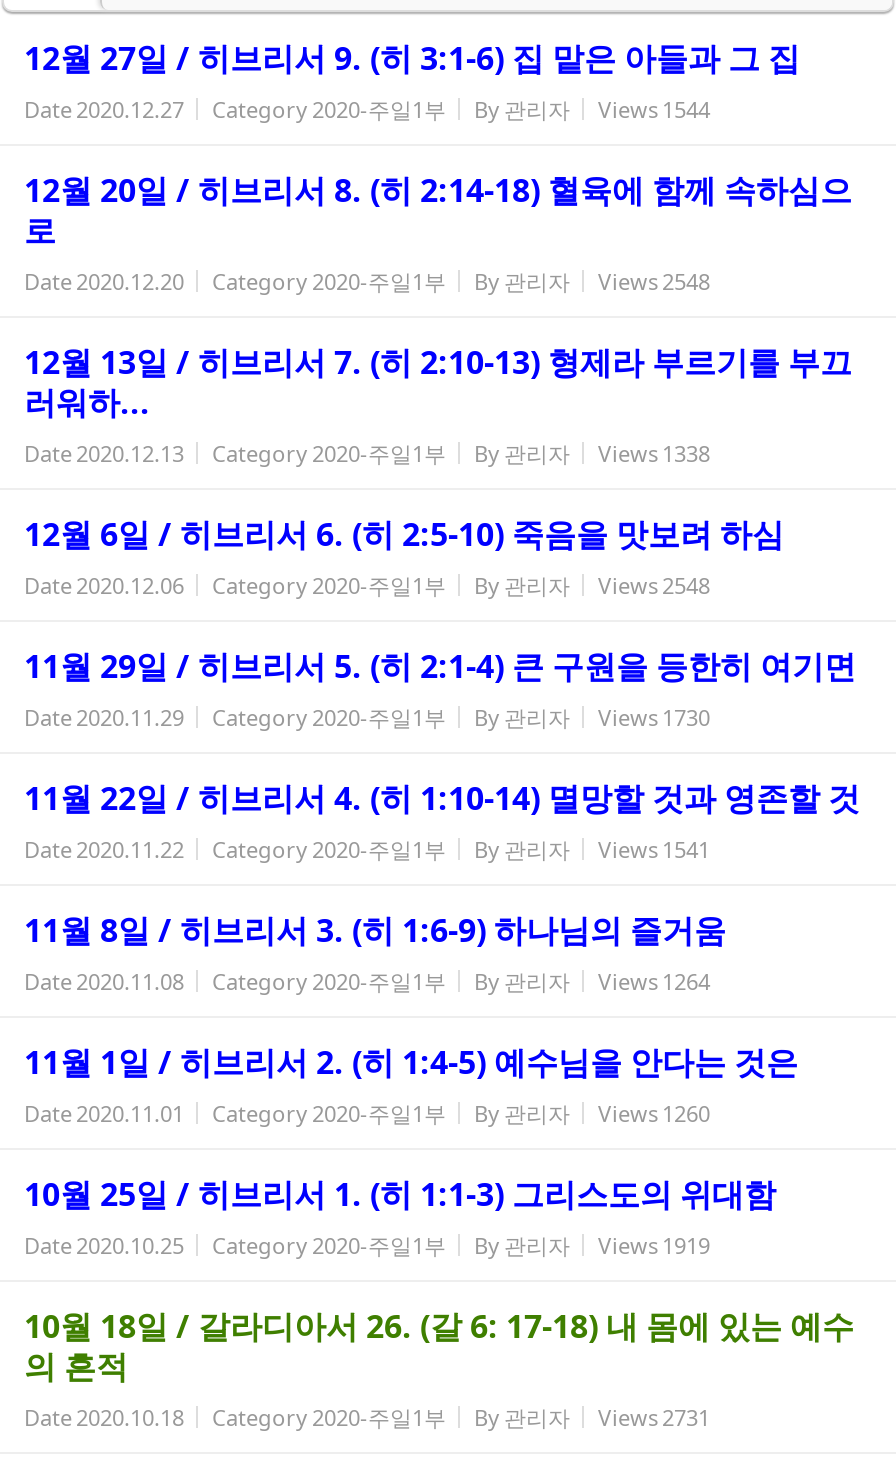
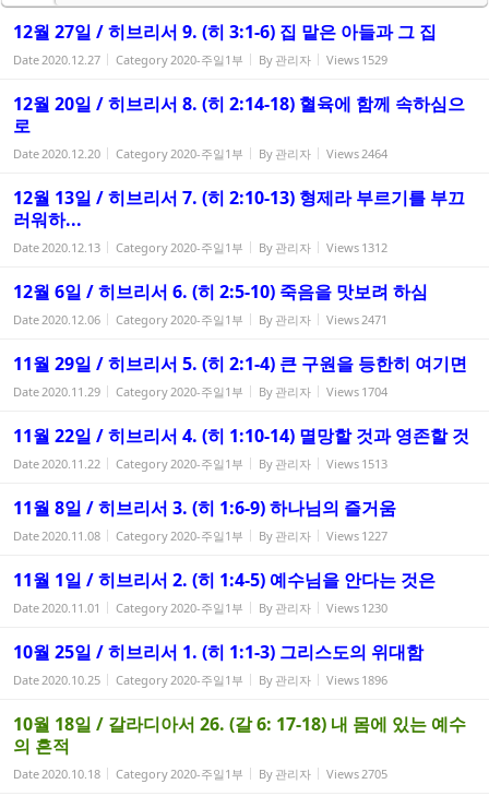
- Date 2020.12.27 Category 2020-주일1부 By 관리자 Views 1544
+ Date 2020.12.27 Category 2020-주일1부 By 관리자 Views 1529

- Date 2020.12.20 Category 2020-주일1부 By 관리자 Views 2548
+ Date 2020.12.20 Category 2020-주일1부 By 관리자 Views 2464

- Date 2020.12.13 Category 2020-주일1부 By 관리자 Views 1338
+ Date 2020.12.13 Category 2020-주일1부 By 관리자 Views 1312

- Date 2020.12.06 Category 2020-주일1부 By 관리자 Views 2548
+ Date 2020.12.06 Category 2020-주일1부 By 관리자 Views 2471

- Date 2020.11.29 Category 2020-주일1부 By 관리자 Views 1730
+ Date 2020.11.29 Category 2020-주일1부 By 관리자 Views 1704

- Date 2020.11.22 Category 2020-주일1부 By 관리자 Views 1541
+ Date 2020.11.22 Category 2020-주일1부 By 관리자 Views 1513

- Date 2020.11.08 Category 2020-주일1부 By 관리자 Views 1264
+ Date 2020.11.08 Category 2020-주일1부 By 관리자 Views 1227

- Date 2020.11.01 Category 2020-주일1부 By 관리자 Views 1260
+ Date 2020.11.01 Category 2020-주일1부 By 관리자 Views 1230

- Date 2020.10.25 Category 2020-주일1부 By 관리자 Views 1919
+ Date 2020.10.25 Category 2020-주일1부 By 관리자 Views 1896

- Date 2020.10.18 Category 2020-주일1부 By 관리자 Views 2731
+ Date 2020.10.18 Category 2020-주일1부 By 관리자 Views 2705
